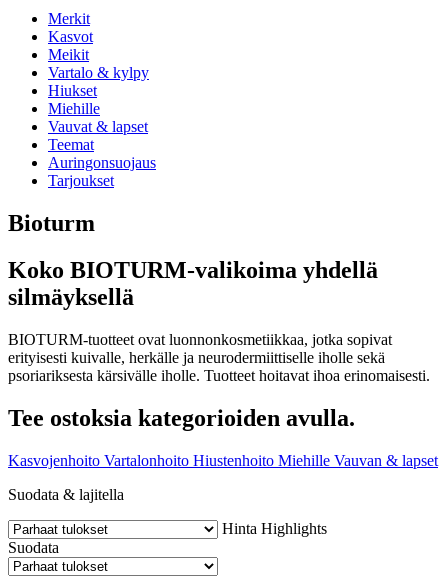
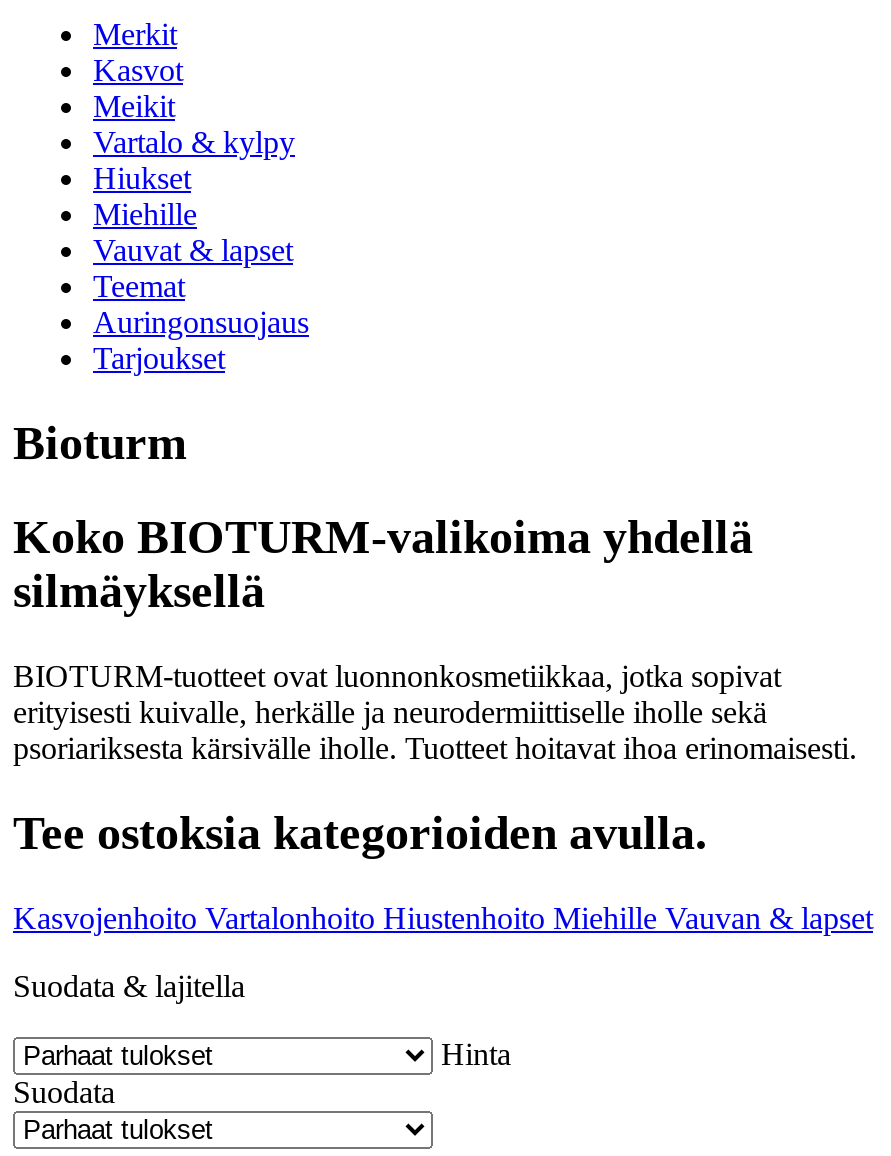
- Hinta Highlights
+ Hinta
